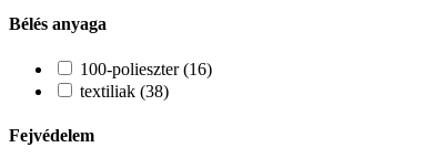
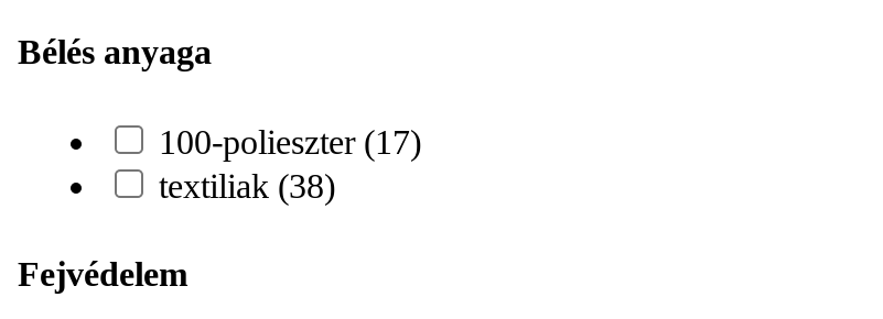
- 100-polieszter (16)
+ 100-polieszter (17)
